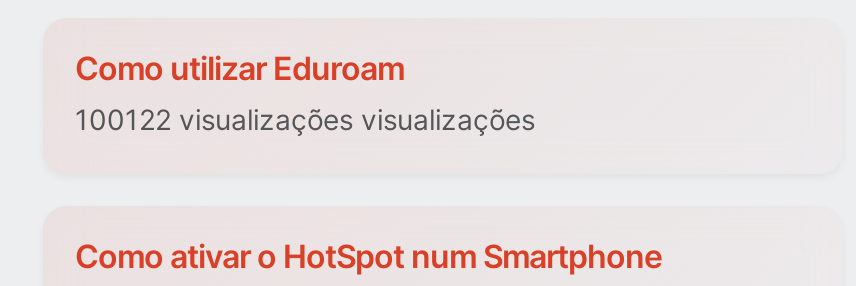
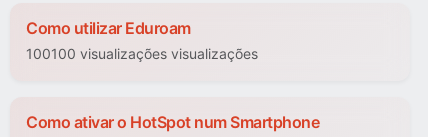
- 100122 visualizações visualizações
+ 100100 visualizações visualizações
